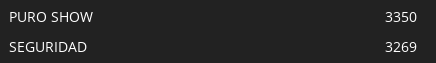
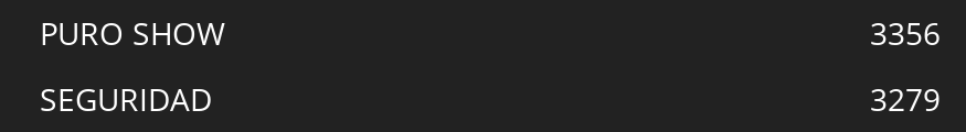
- 3350
+ 3356

- 3269
+ 3279
